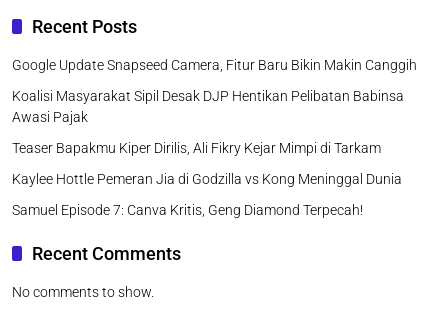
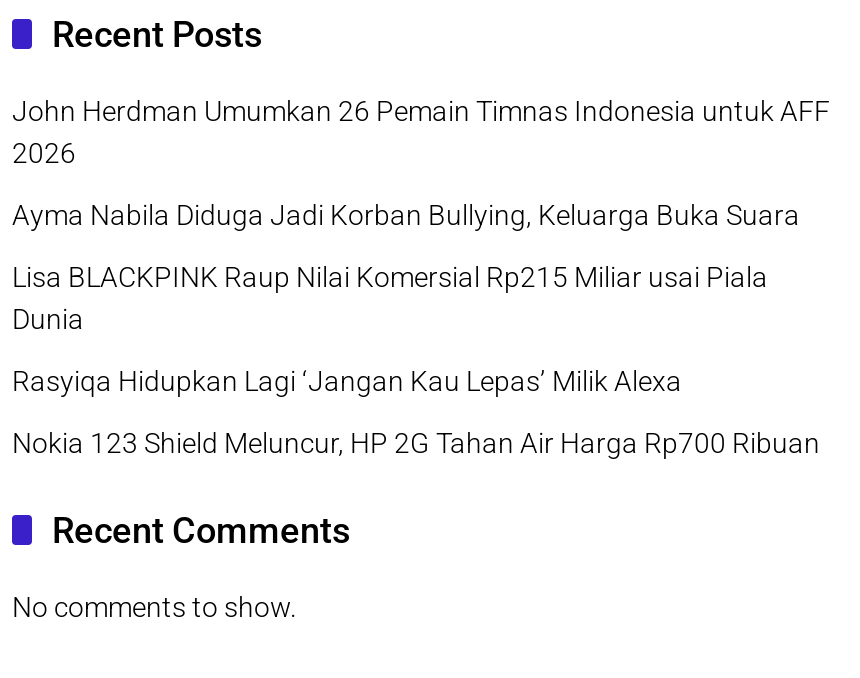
- Google Update Snapseed Camera, Fitur Baru Bikin Makin Canggih
+ John Herdman Umumkan 26 Pemain Timnas Indonesia untuk AFF
+ 2026

- Koalisi Masyarakat Sipil Desak DJP Hentikan Pelibatan Babinsa
- Awasi Pajak
+ Ayma Nabila Diduga Jadi Korban Bullying, Keluarga Buka Suara

- Teaser Bapakmu Kiper Dirilis, Ali Fikry Kejar Mimpi di Tarkam
+ Lisa BLACKPINK Raup Nilai Komersial Rp215 Miliar usai Piala
+ Dunia

- Kaylee Hottle Pemeran Jia di Godzilla vs Kong Meninggal Dunia
+ Rasyiqa Hidupkan Lagi ‘Jangan Kau Lepas’ Milik Alexa

- Samuel Episode 7: Canva Kritis, Geng Diamond Terpecah!
+ Nokia 123 Shield Meluncur, HP 2G Tahan Air Harga Rp700 Ribuan
